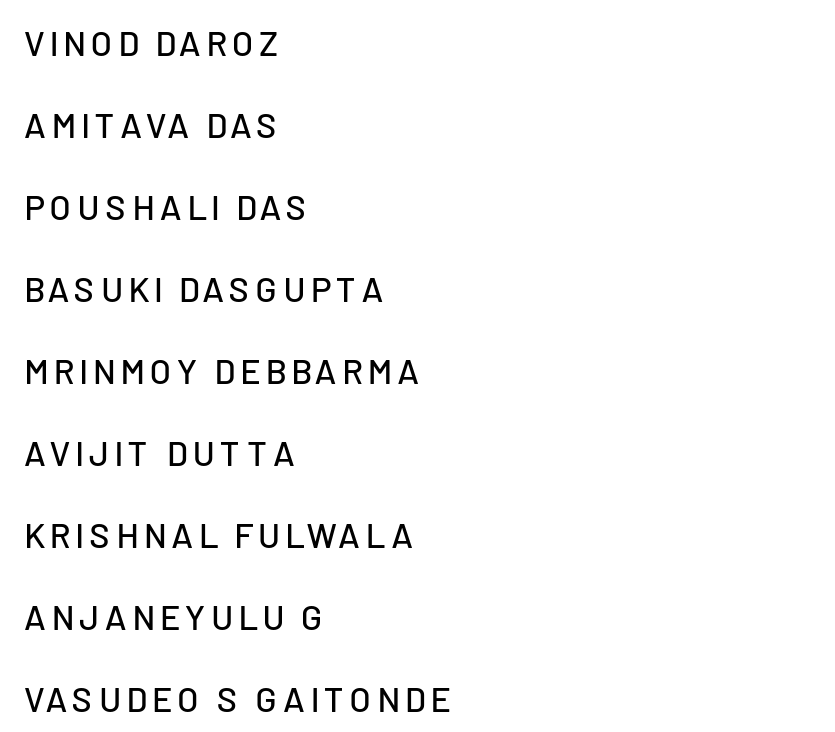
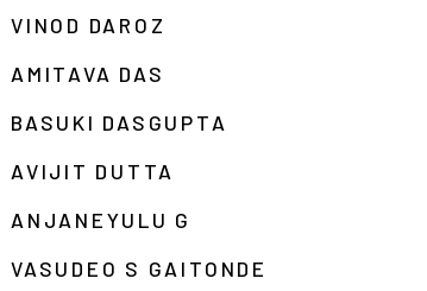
- POUSHALI DAS

- MRINMOY DEBBARMA

- KRISHNAL FULWALA
